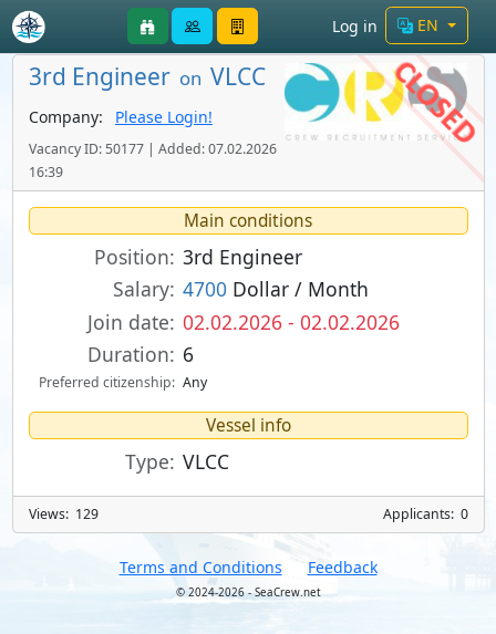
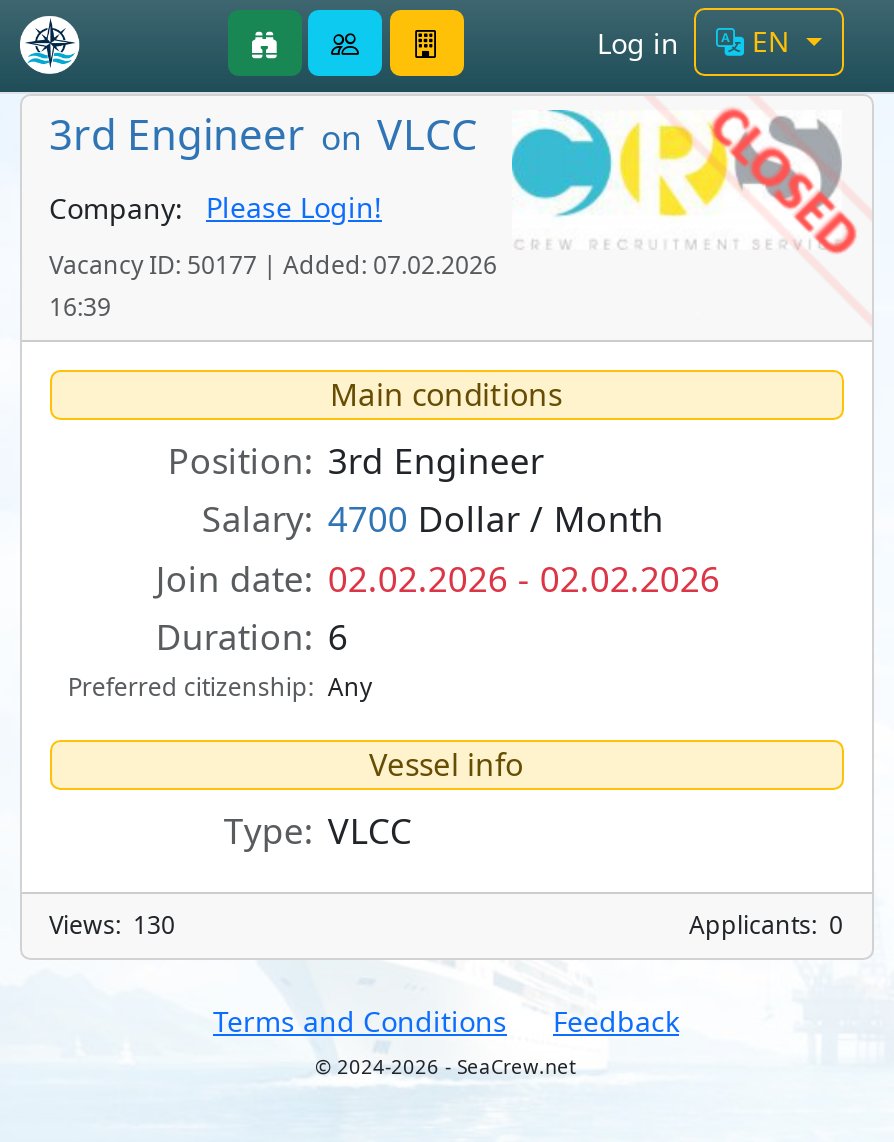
- Views: 129
+ Views: 130
